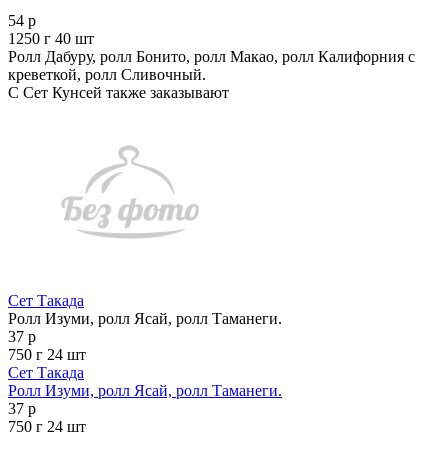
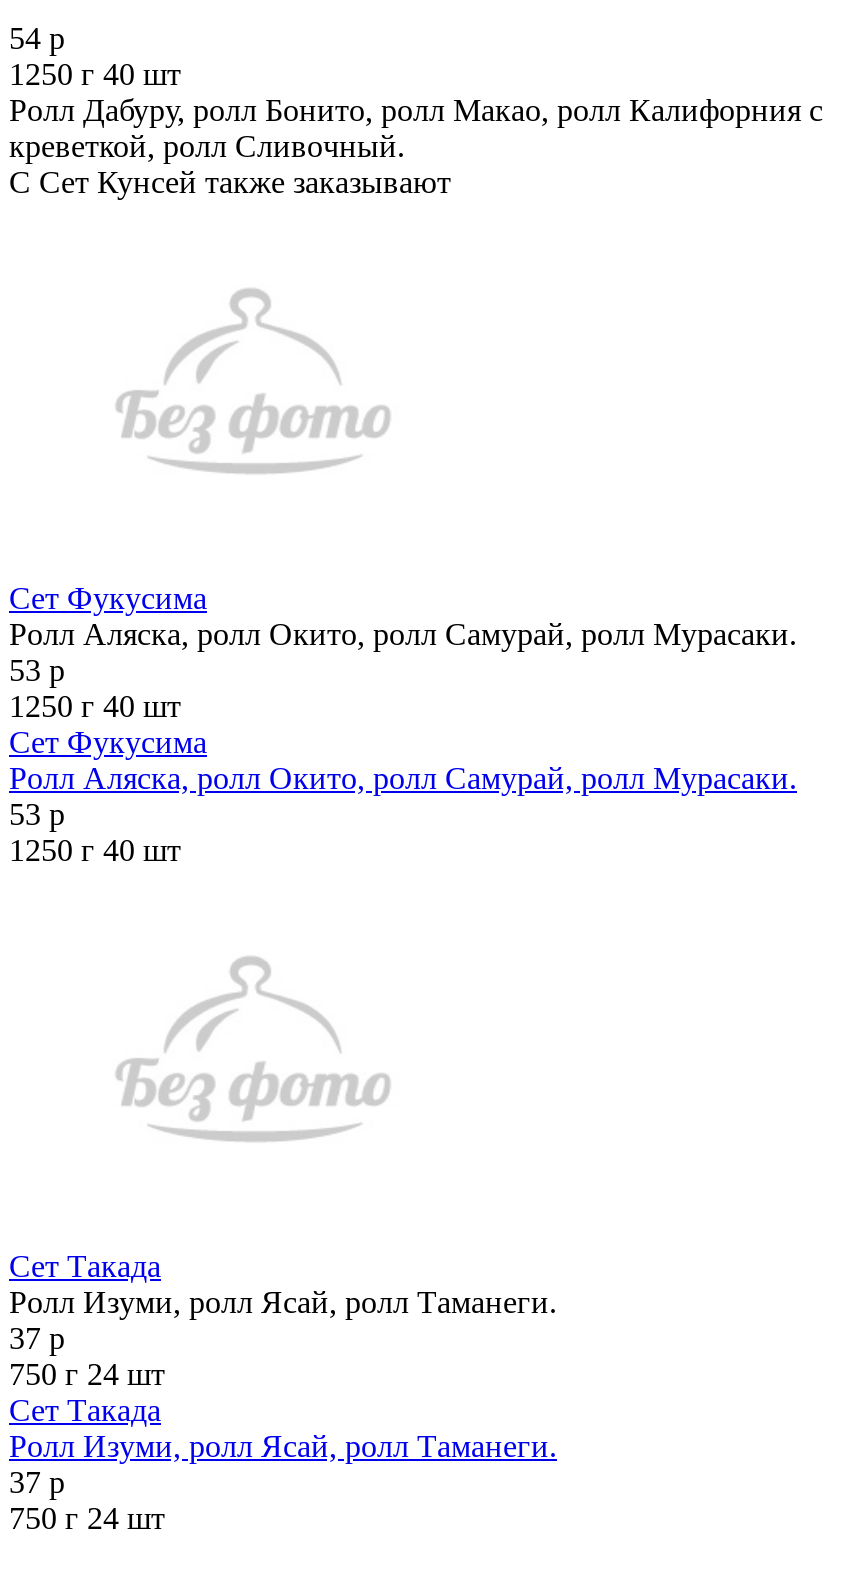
+ Сет Фукусима
+ Ролл Аляска, ролл Окито, ролл Самурай, ролл Мурасаки.
+ 53 р
+ 1250 г 40 шт
+ Сет Фукусима
+ Ролл Аляска, ролл Окито, ролл Самурай, ролл Мурасаки.
+ 53 р
+ 1250 г 40 шт
